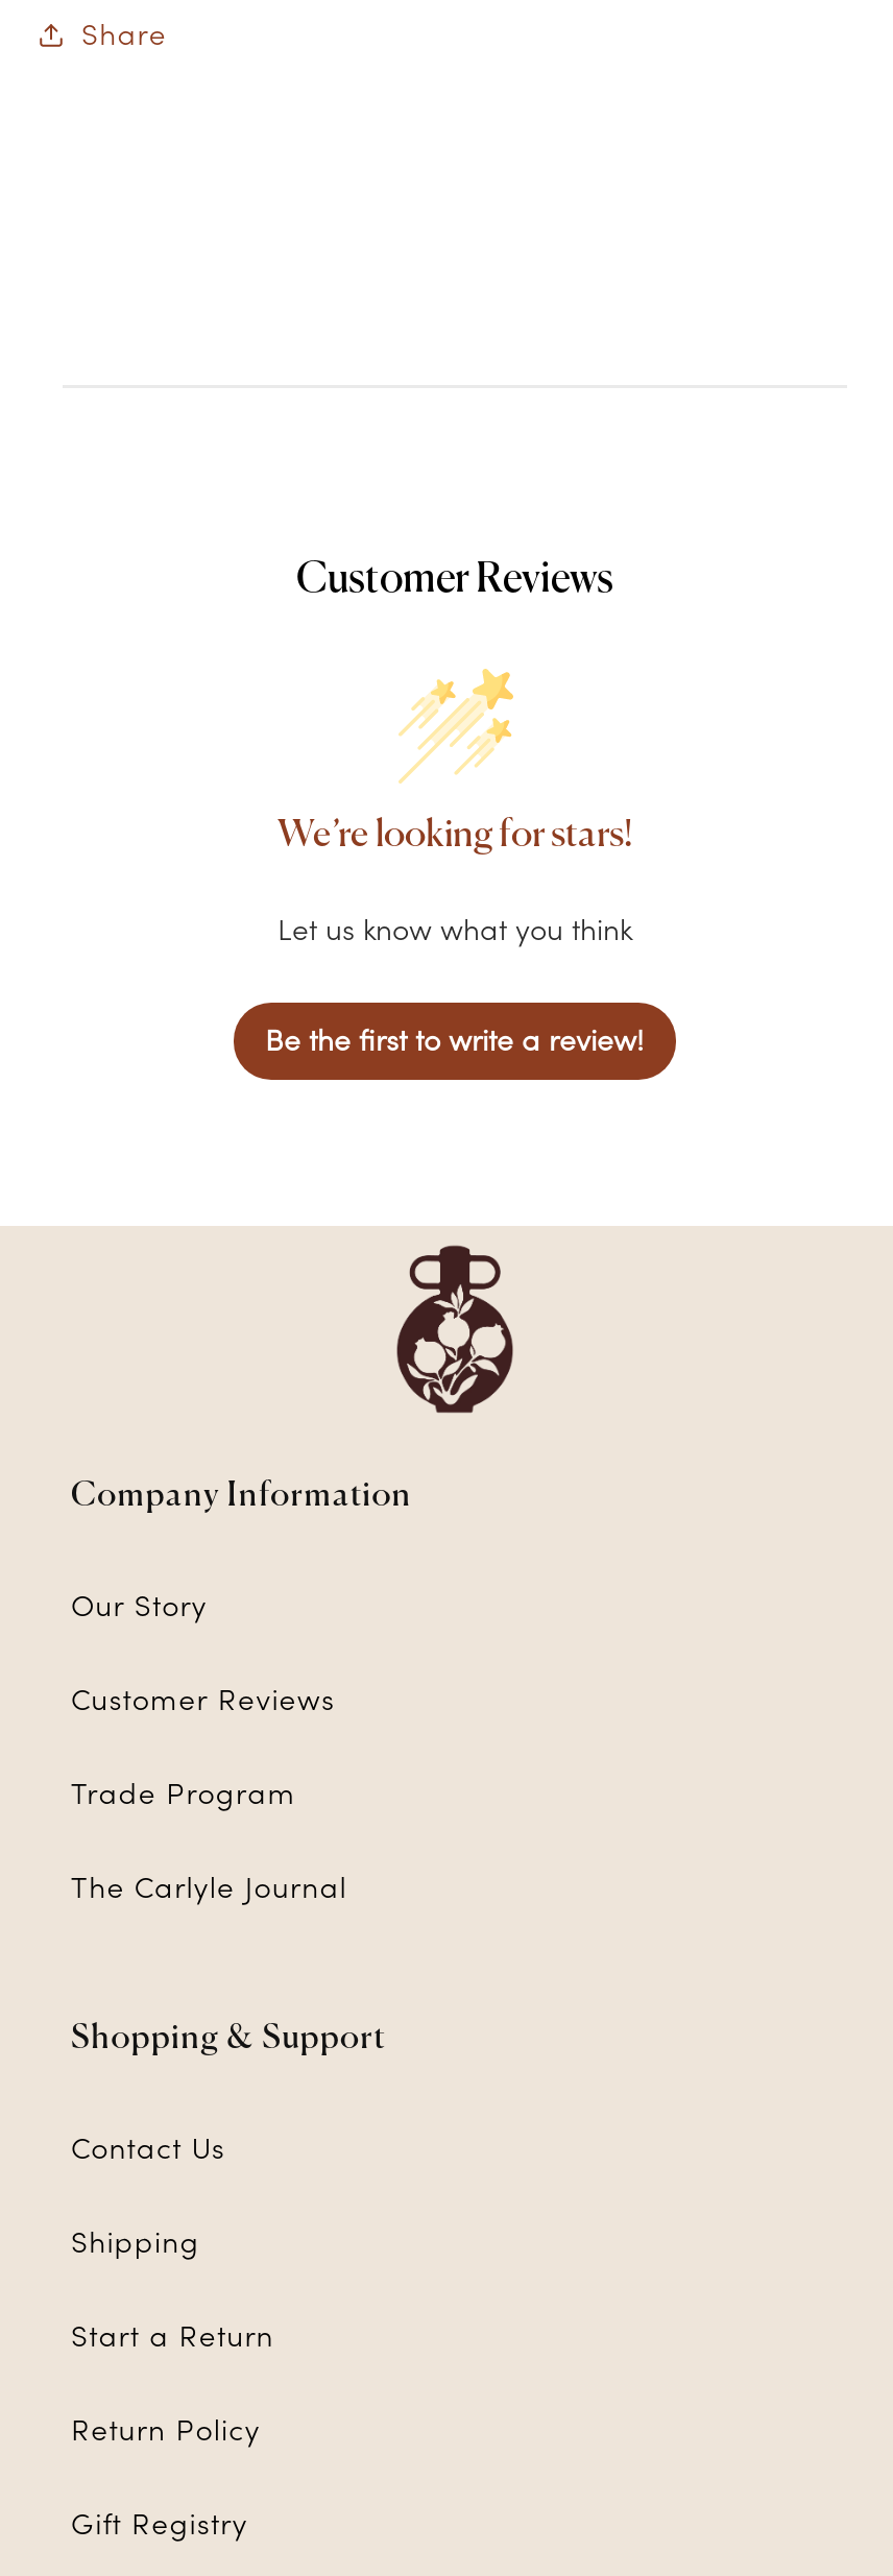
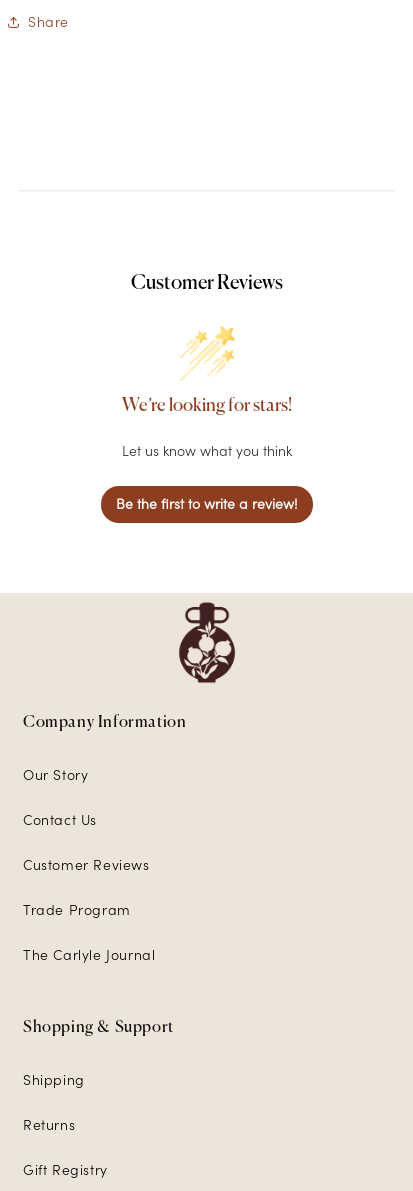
moved down: Customer Reviews | Trade Program | The Carlyle Journal | Shopping & Support

moved up: Contact Us

- Start a Return
- Return Policy
+ Returns
